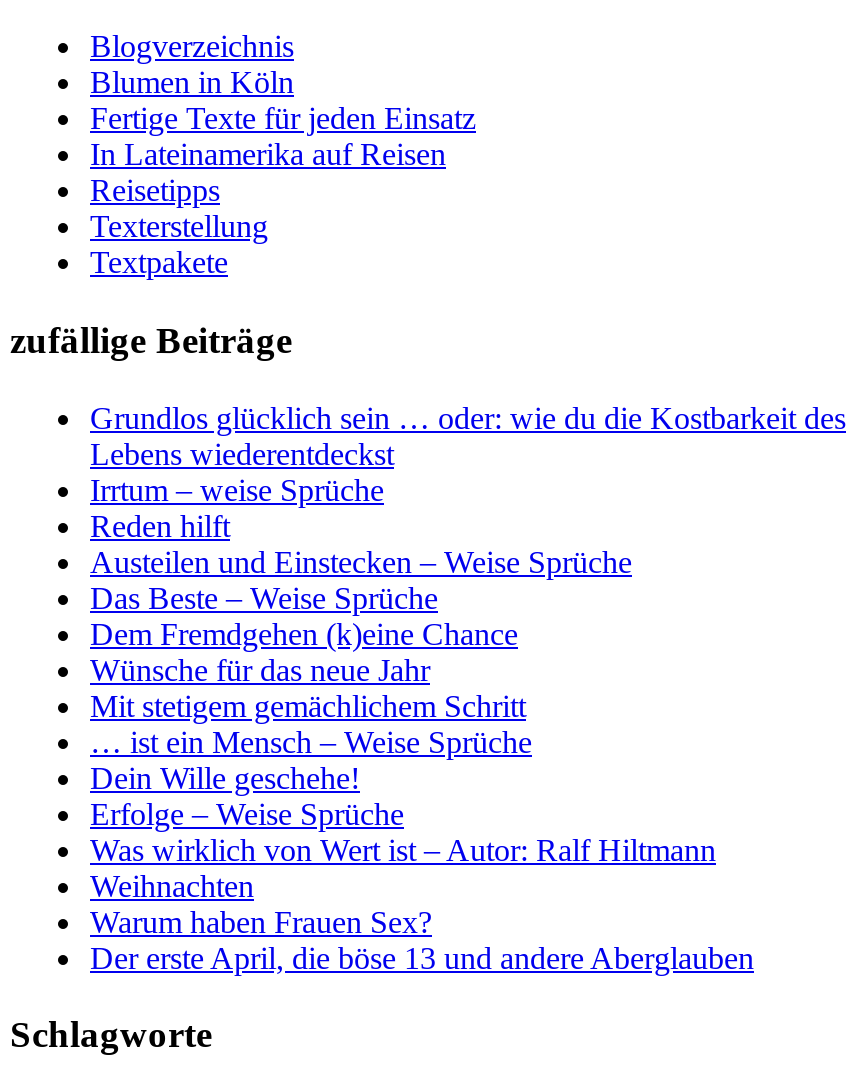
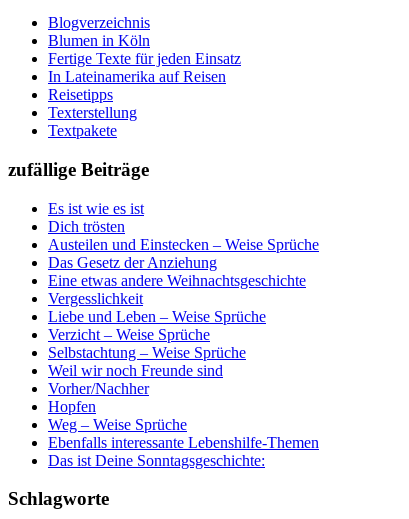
- Grundlos glücklich sein … oder: wie du die Kostbarkeit des
- Lebens wiederentdeckst
- Irrtum – weise Sprüche
- Reden hilft
+ Es ist wie es ist
+ Dich trösten

moved up: Austeilen und Einstecken – Weise Sprüche

- Das Beste – Weise Sprüche
- Dem Fremdgehen (k)eine Chance
- Wünsche für das neue Jahr
- Mit stetigem gemächlichem Schritt
- … ist ein Mensch – Weise Sprüche
- Dein Wille geschehe!
- Erfolge – Weise Sprüche
- Was wirklich von Wert ist – Autor: Ralf Hiltmann
- Weihnachten
- Warum haben Frauen Sex?
- Der erste April, die böse 13 und andere Aberglauben
+ Das Gesetz der Anziehung
+ Eine etwas andere Weihnachtsgeschichte
+ Vergesslichkeit
+ Liebe und Leben – Weise Sprüche
+ Verzicht – Weise Sprüche
+ Selbstachtung – Weise Sprüche
+ Weil wir noch Freunde sind
+ Vorher/Nachher
+ Hopfen
+ Weg – Weise Sprüche
+ Ebenfalls interessante Lebenshilfe-Themen
+ Das ist Deine Sonntagsgeschichte:
